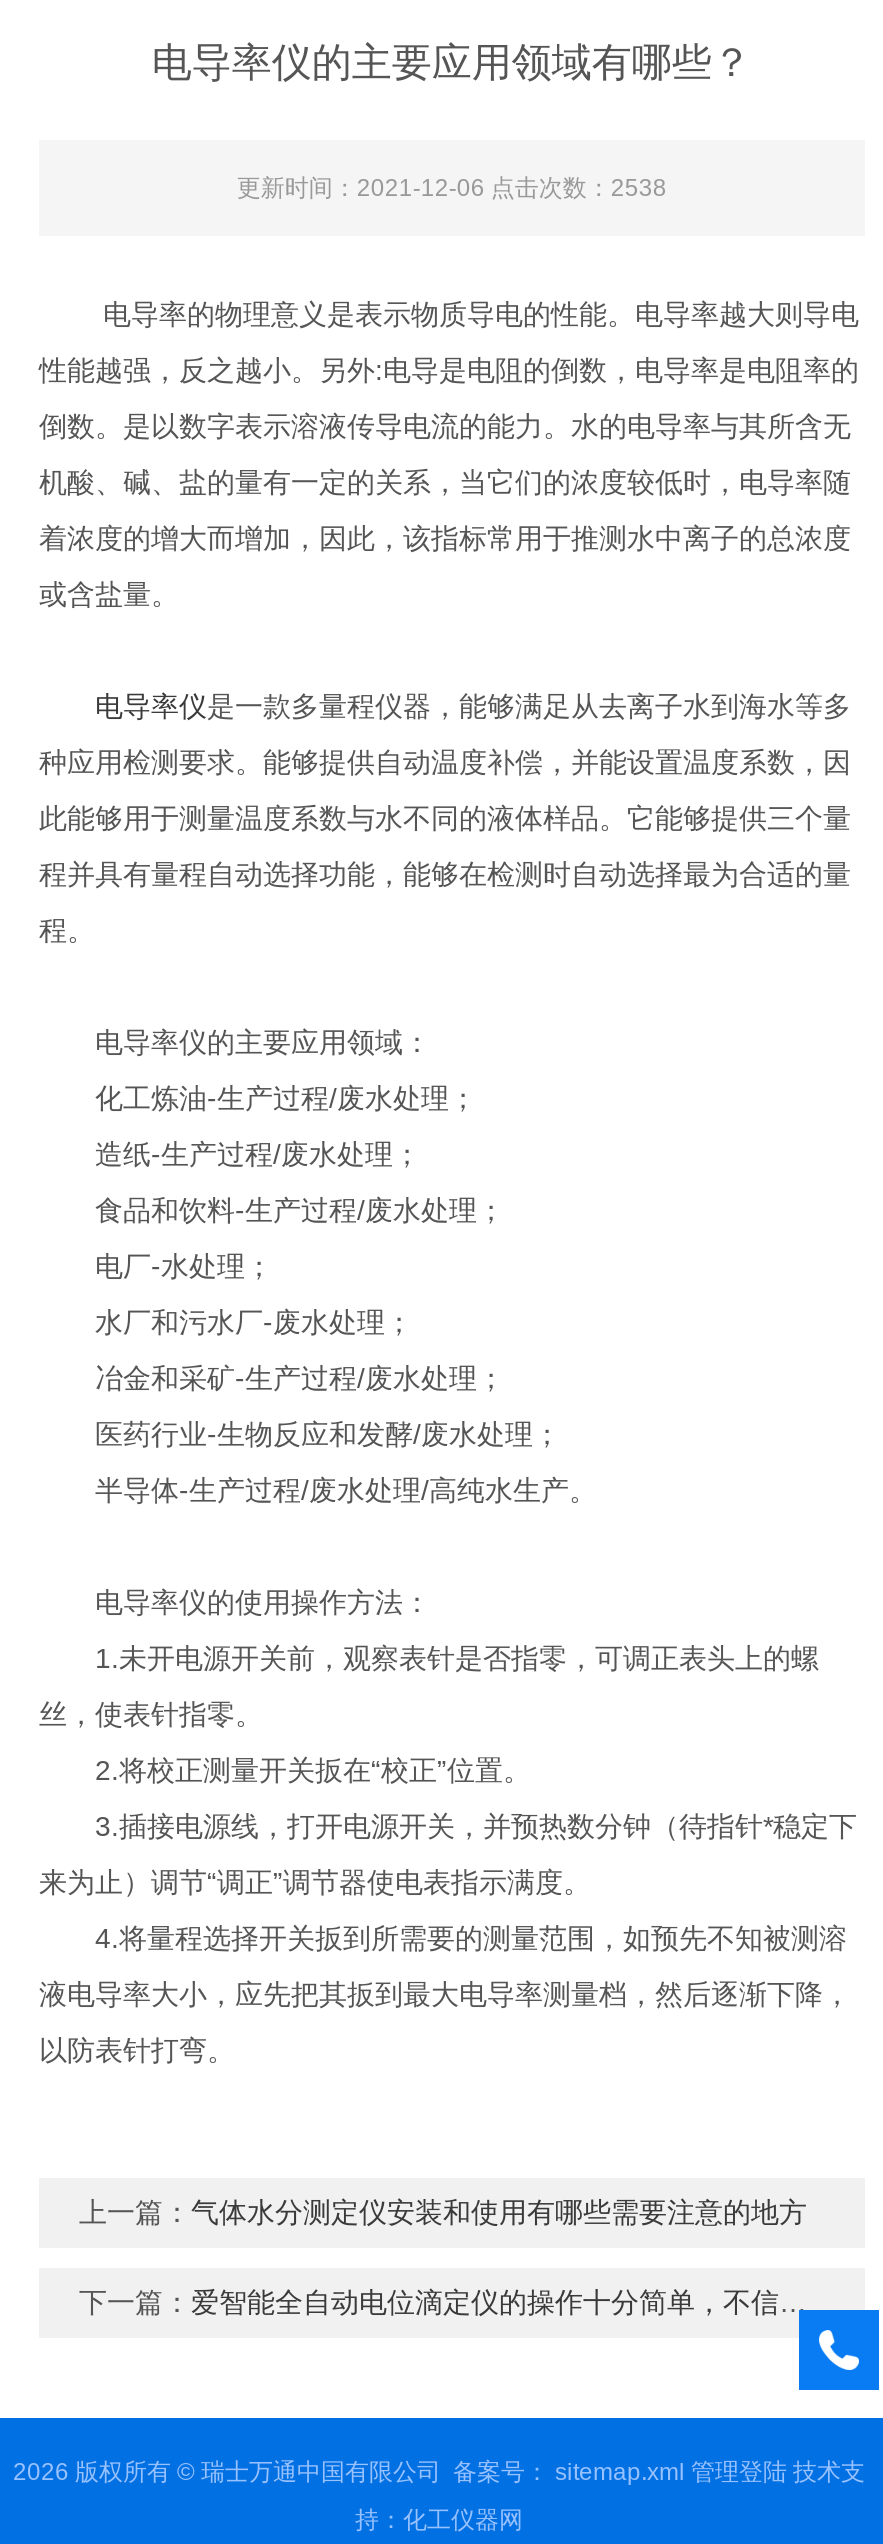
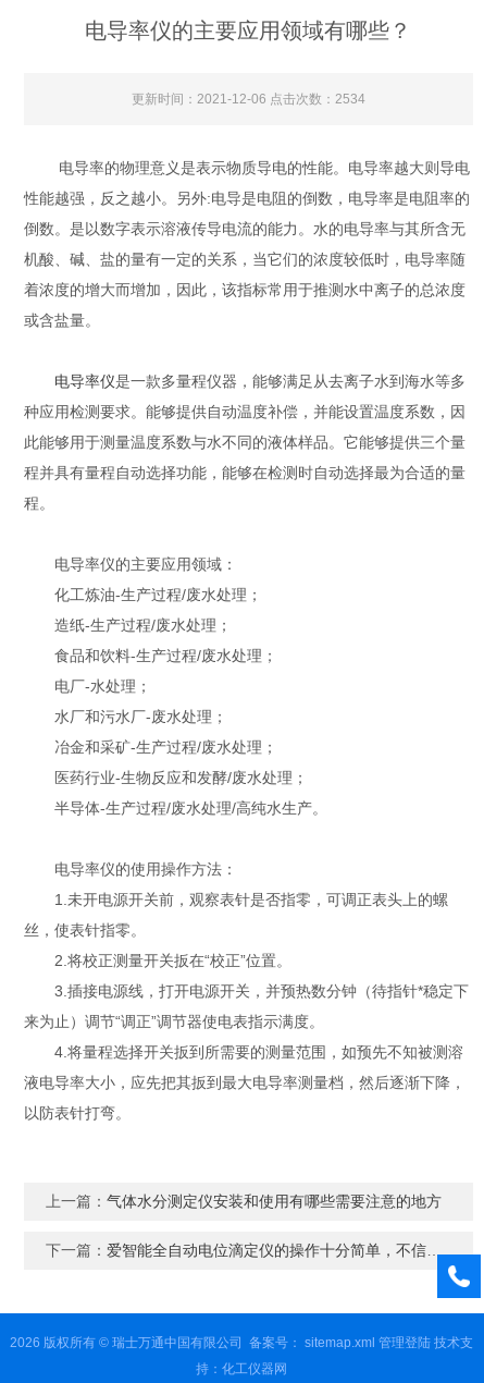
- 更新时间：2021-12-06 点击次数：2538
+ 更新时间：2021-12-06 点击次数：2534
